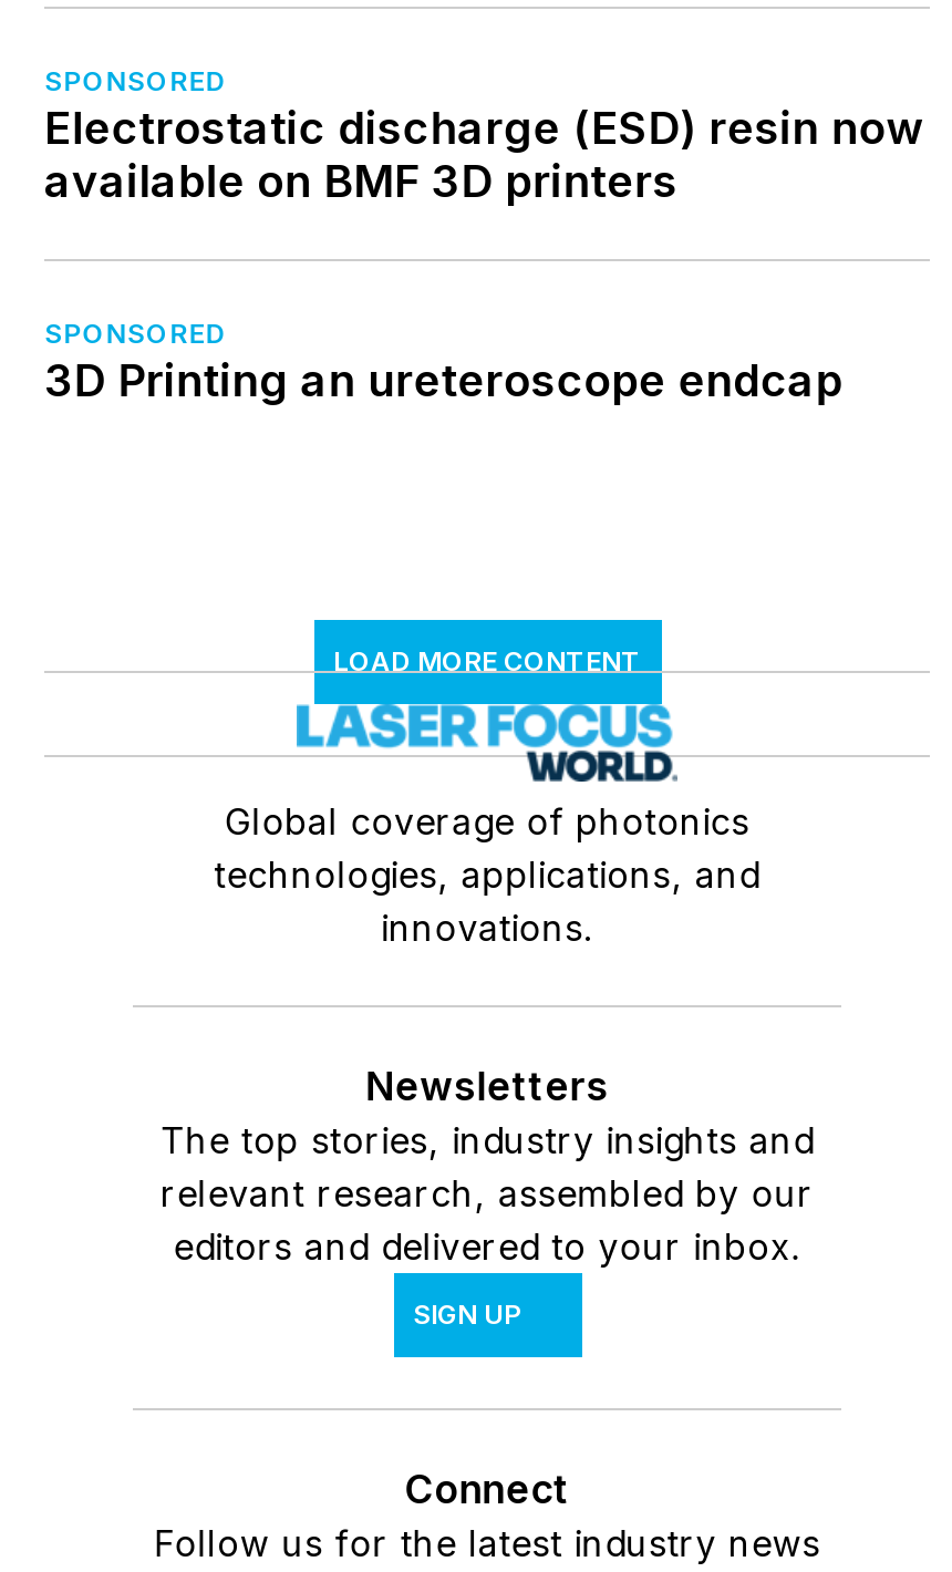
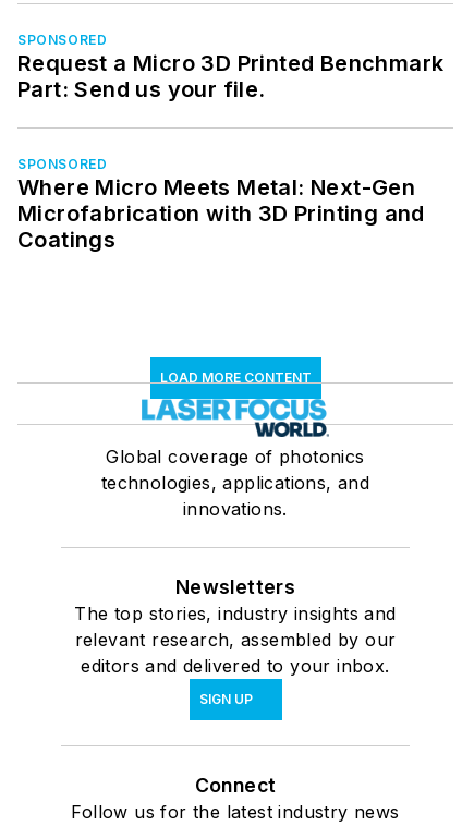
- Electrostatic discharge (ESD) resin now
- available on BMF 3D printers
+ Request a Micro 3D Printed Benchmark
+ Part: Send us your file.

- 3D Printing an ureteroscope endcap
+ Where Micro Meets Metal: Next-Gen
+ Microfabrication with 3D Printing and
+ Coatings
